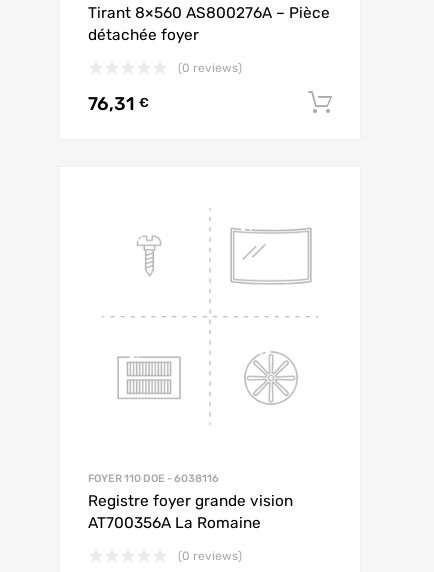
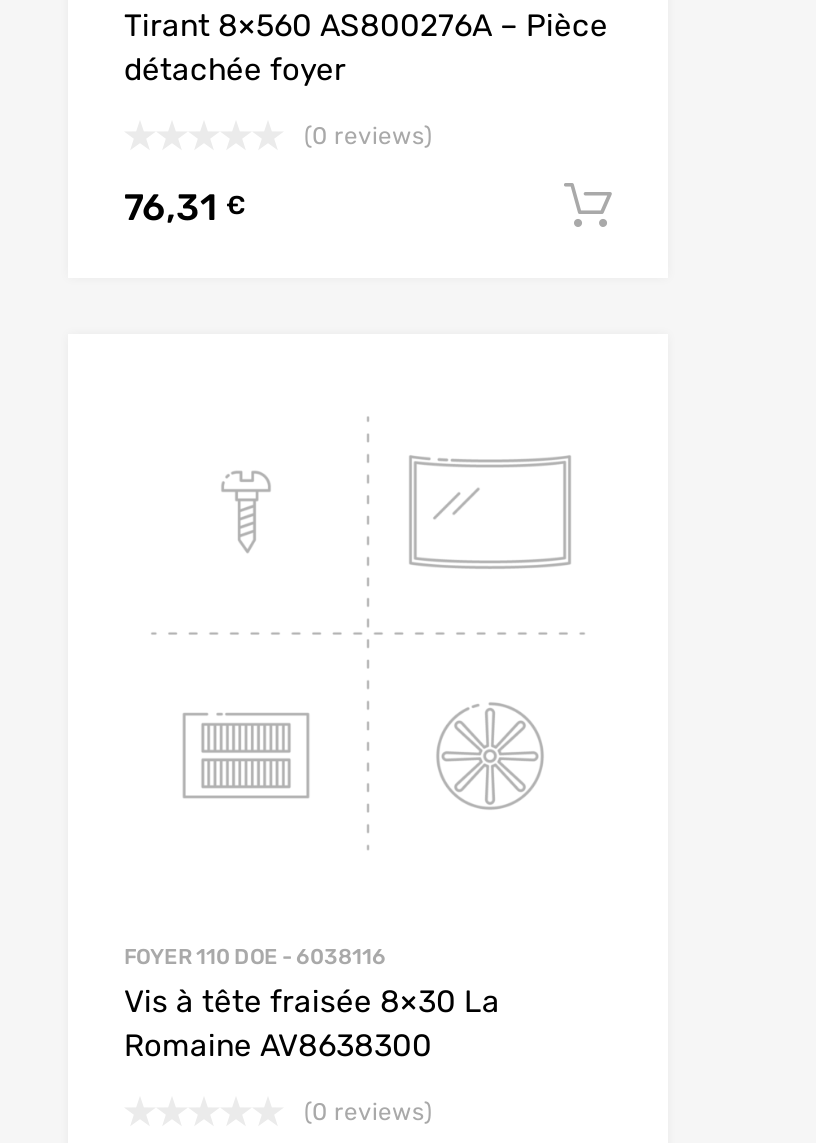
- Registre foyer grande vision
- AT700356A La Romaine
+ Vis à tête fraisée 8×30 La
+ Romaine AV8638300
